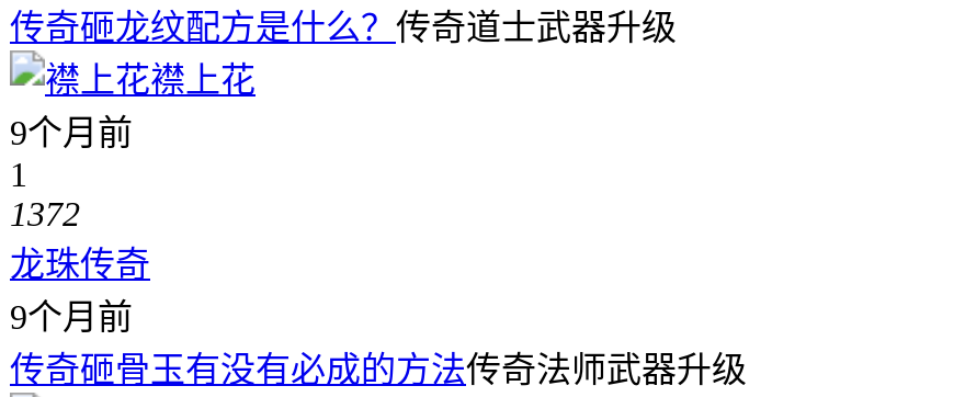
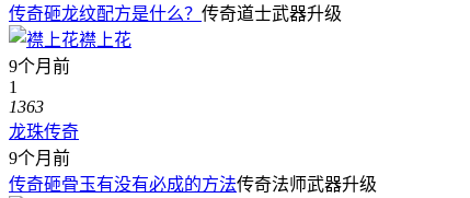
- 1372
+ 1363
